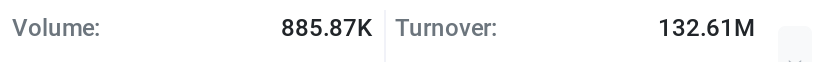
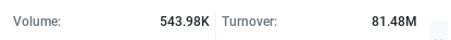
- 885.87K Turnover:
+ 543.98K Turnover:

- 132.61M
+ 81.48M
